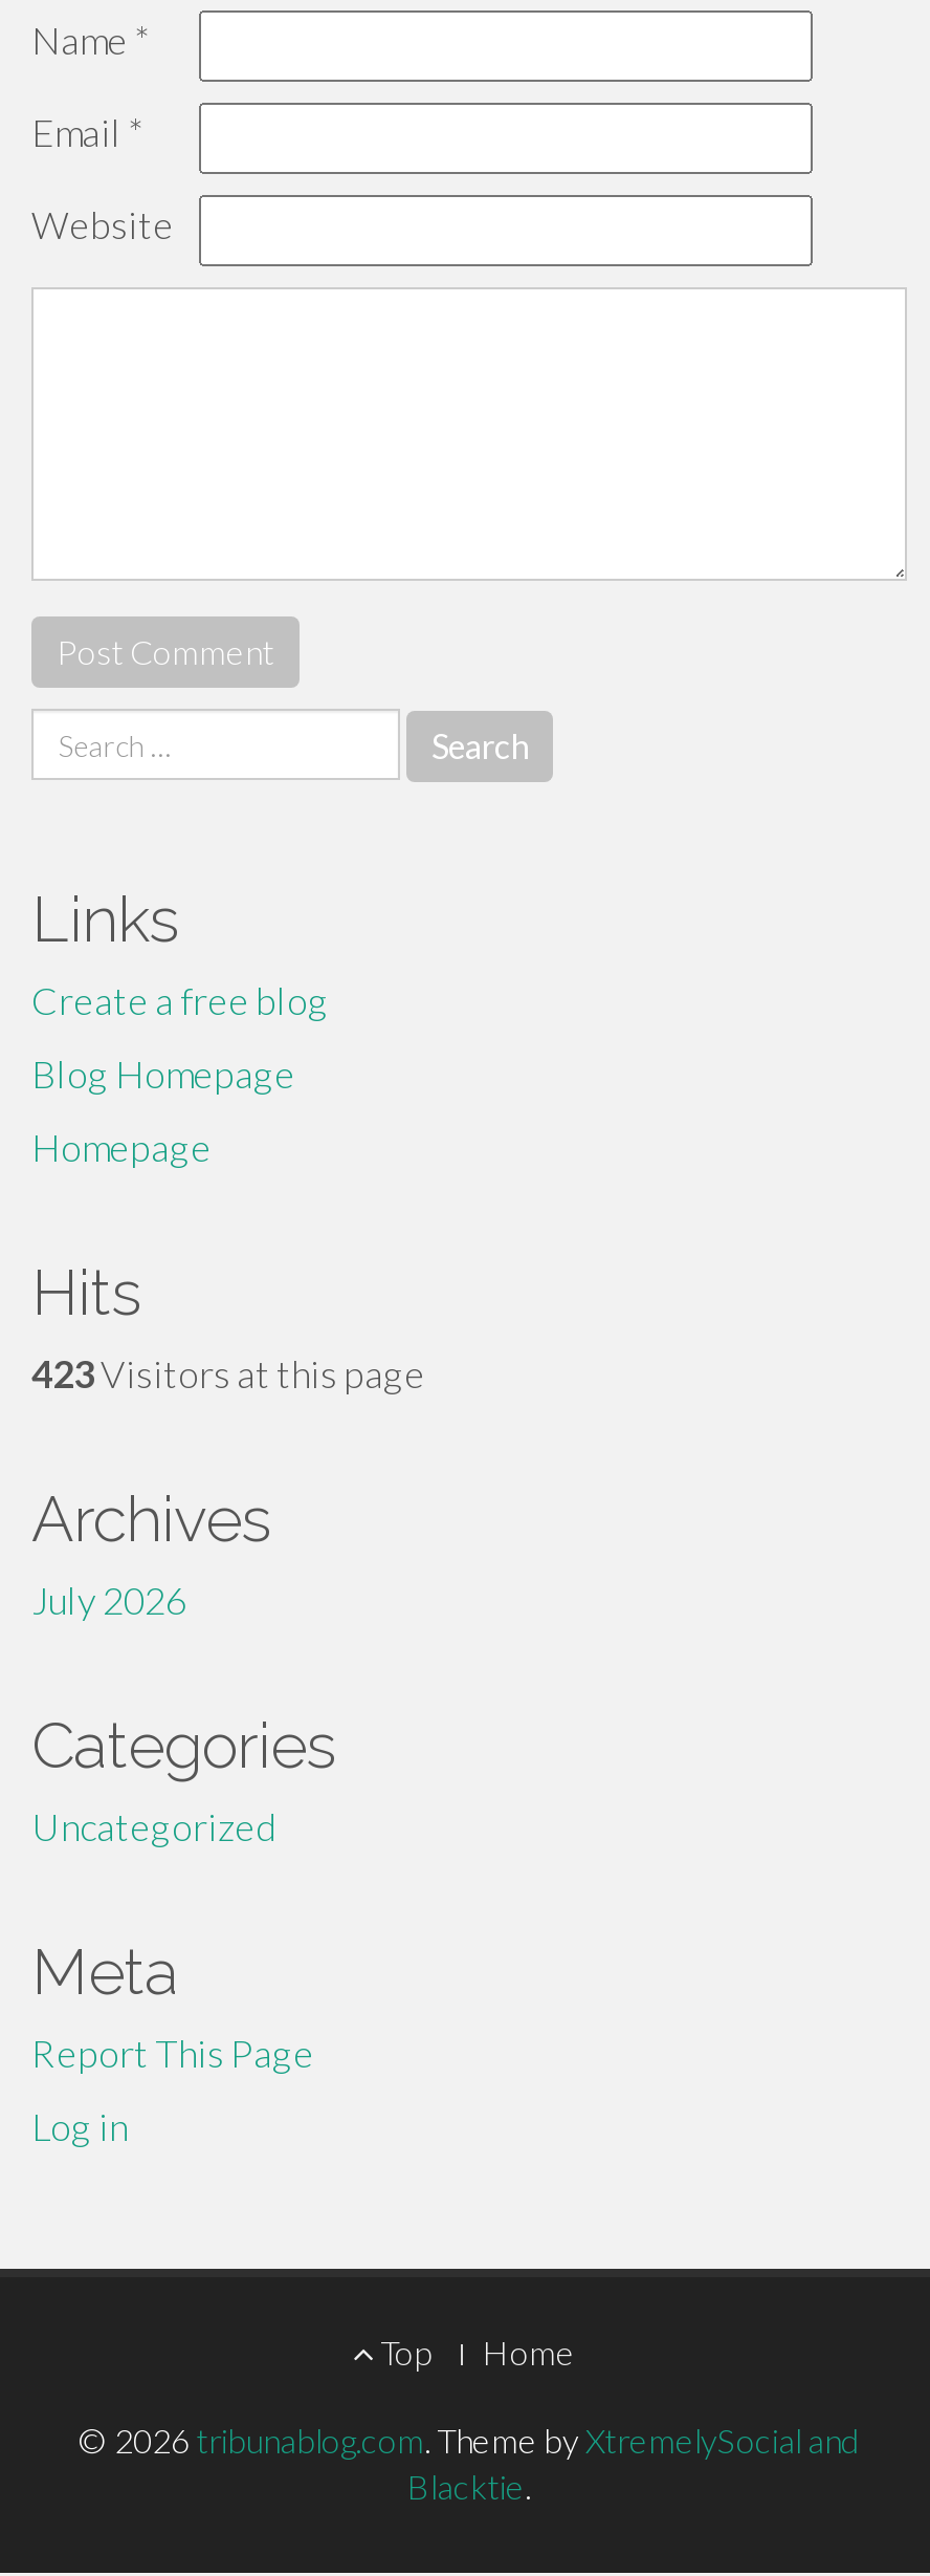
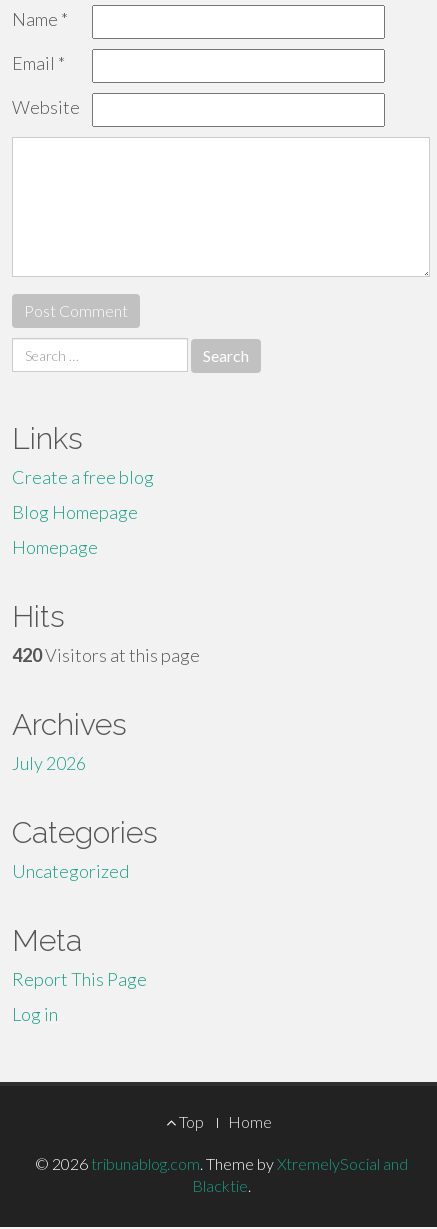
- 423Visitors at this page
+ 420Visitors at this page
